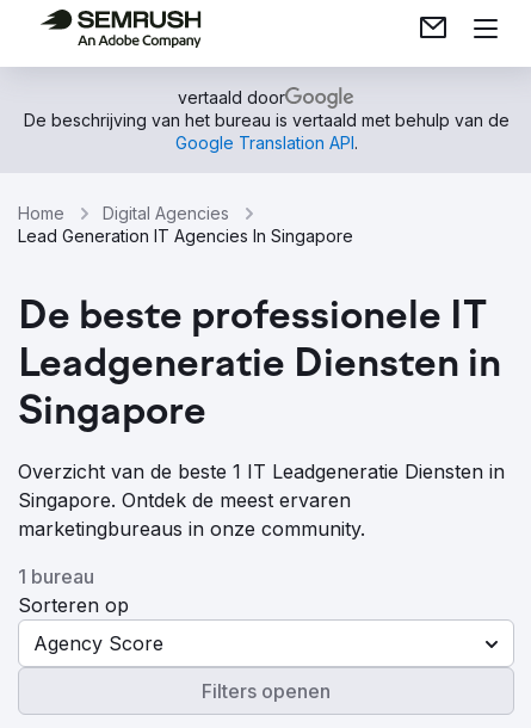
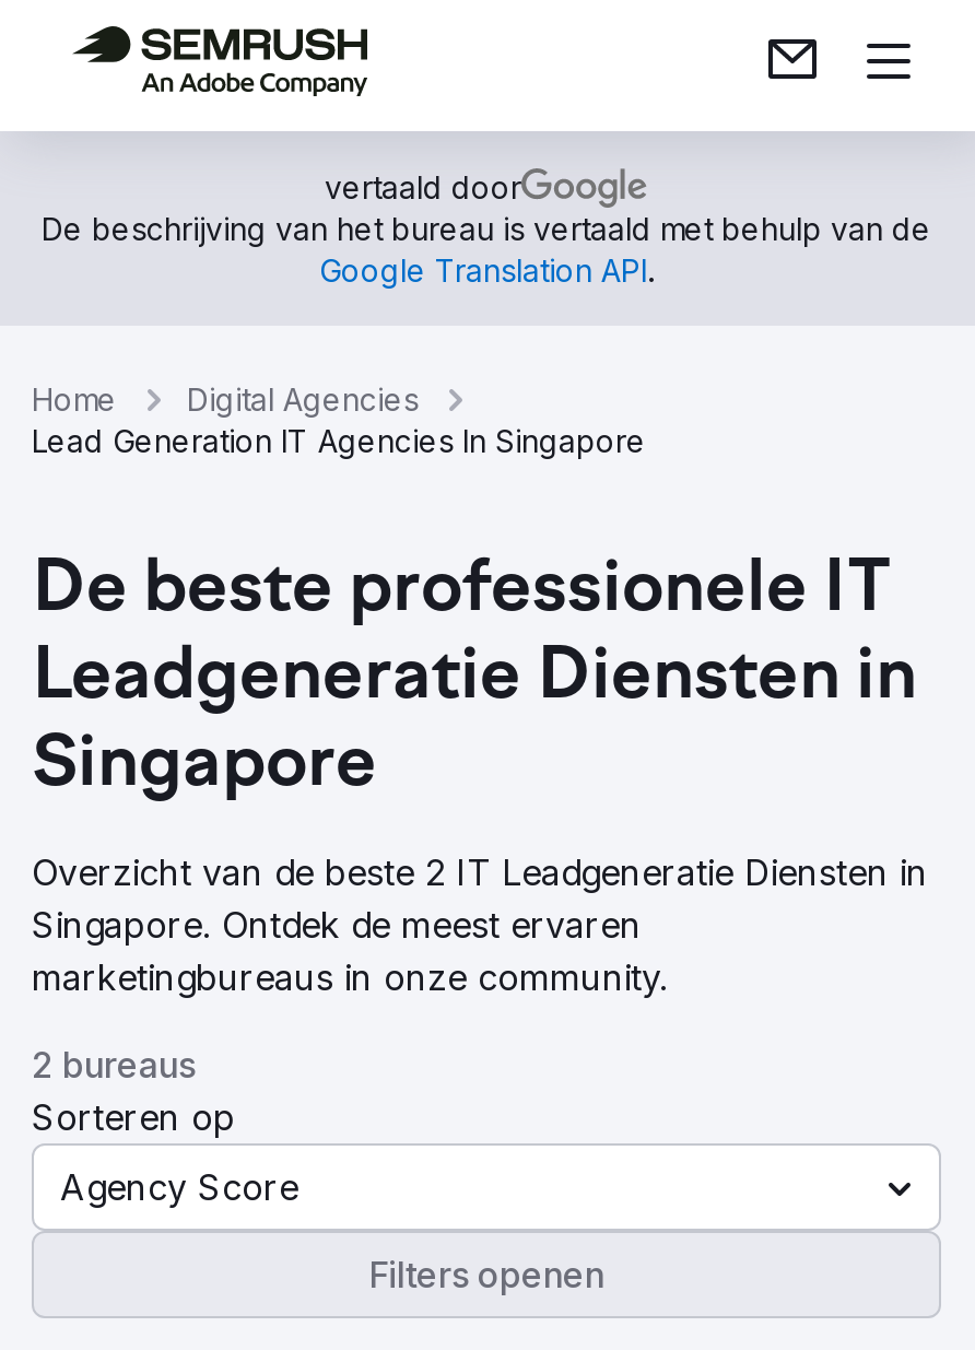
- Overzicht van de beste 1 IT Leadgeneratie Diensten in
+ Overzicht van de beste 2 IT Leadgeneratie Diensten in

- 1 bureau
+ 2 bureaus
